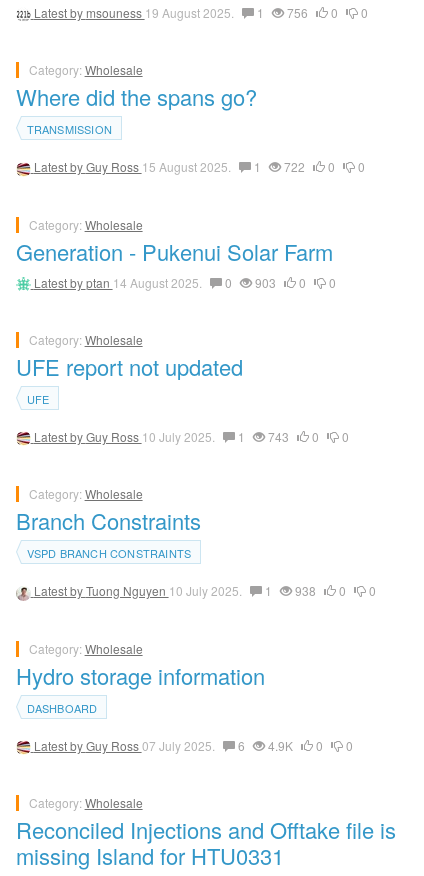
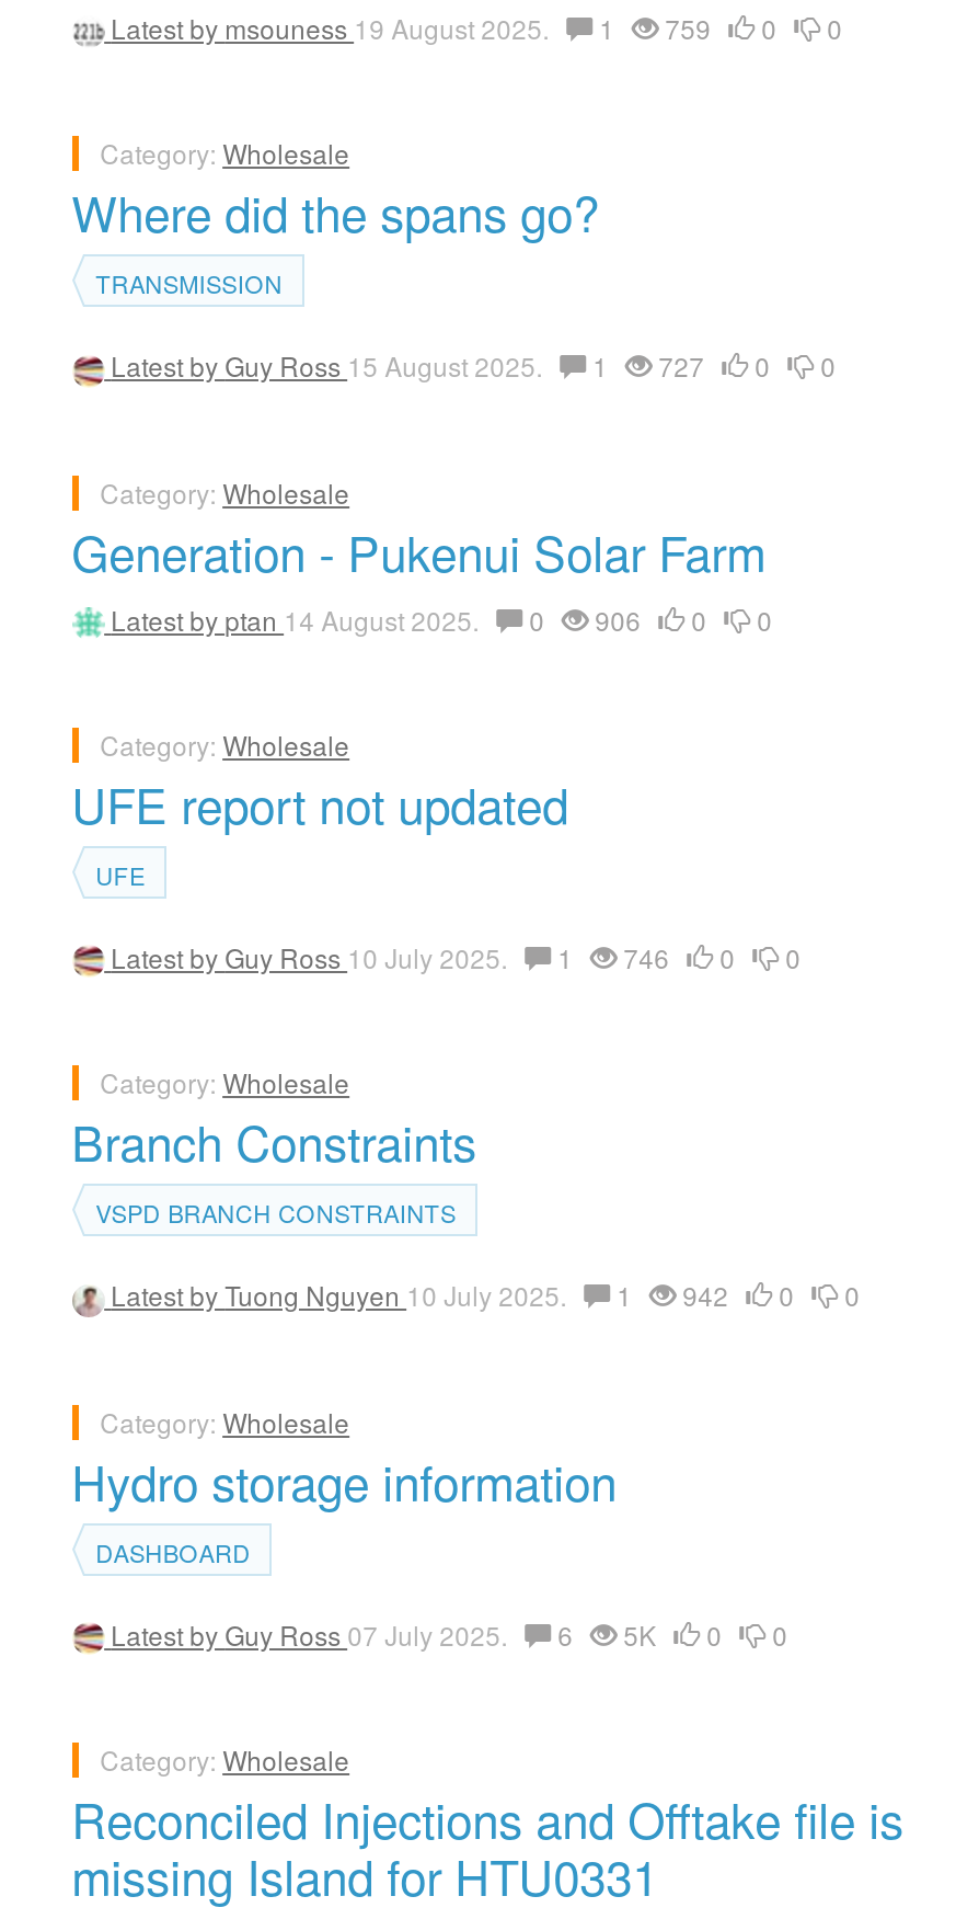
- Latest by msouness 19 August 2025. 1 756 0 0
+ Latest by msouness 19 August 2025. 1 759 0 0

- Latest by Guy Ross 15 August 2025. 1 722 0 0
+ Latest by Guy Ross 15 August 2025. 1 727 0 0

- Latest by ptan 14 August 2025. 0 903 0 0
+ Latest by ptan 14 August 2025. 0 906 0 0

- Latest by Guy Ross 10 July 2025. 1 743 0 0
+ Latest by Guy Ross 10 July 2025. 1 746 0 0

- Latest by Tuong Nguyen 10 July 2025. 1 938 0 0
+ Latest by Tuong Nguyen 10 July 2025. 1 942 0 0

- Latest by Guy Ross 07 July 2025. 6 4.9K 0 0
+ Latest by Guy Ross 07 July 2025. 6 5K 0 0
